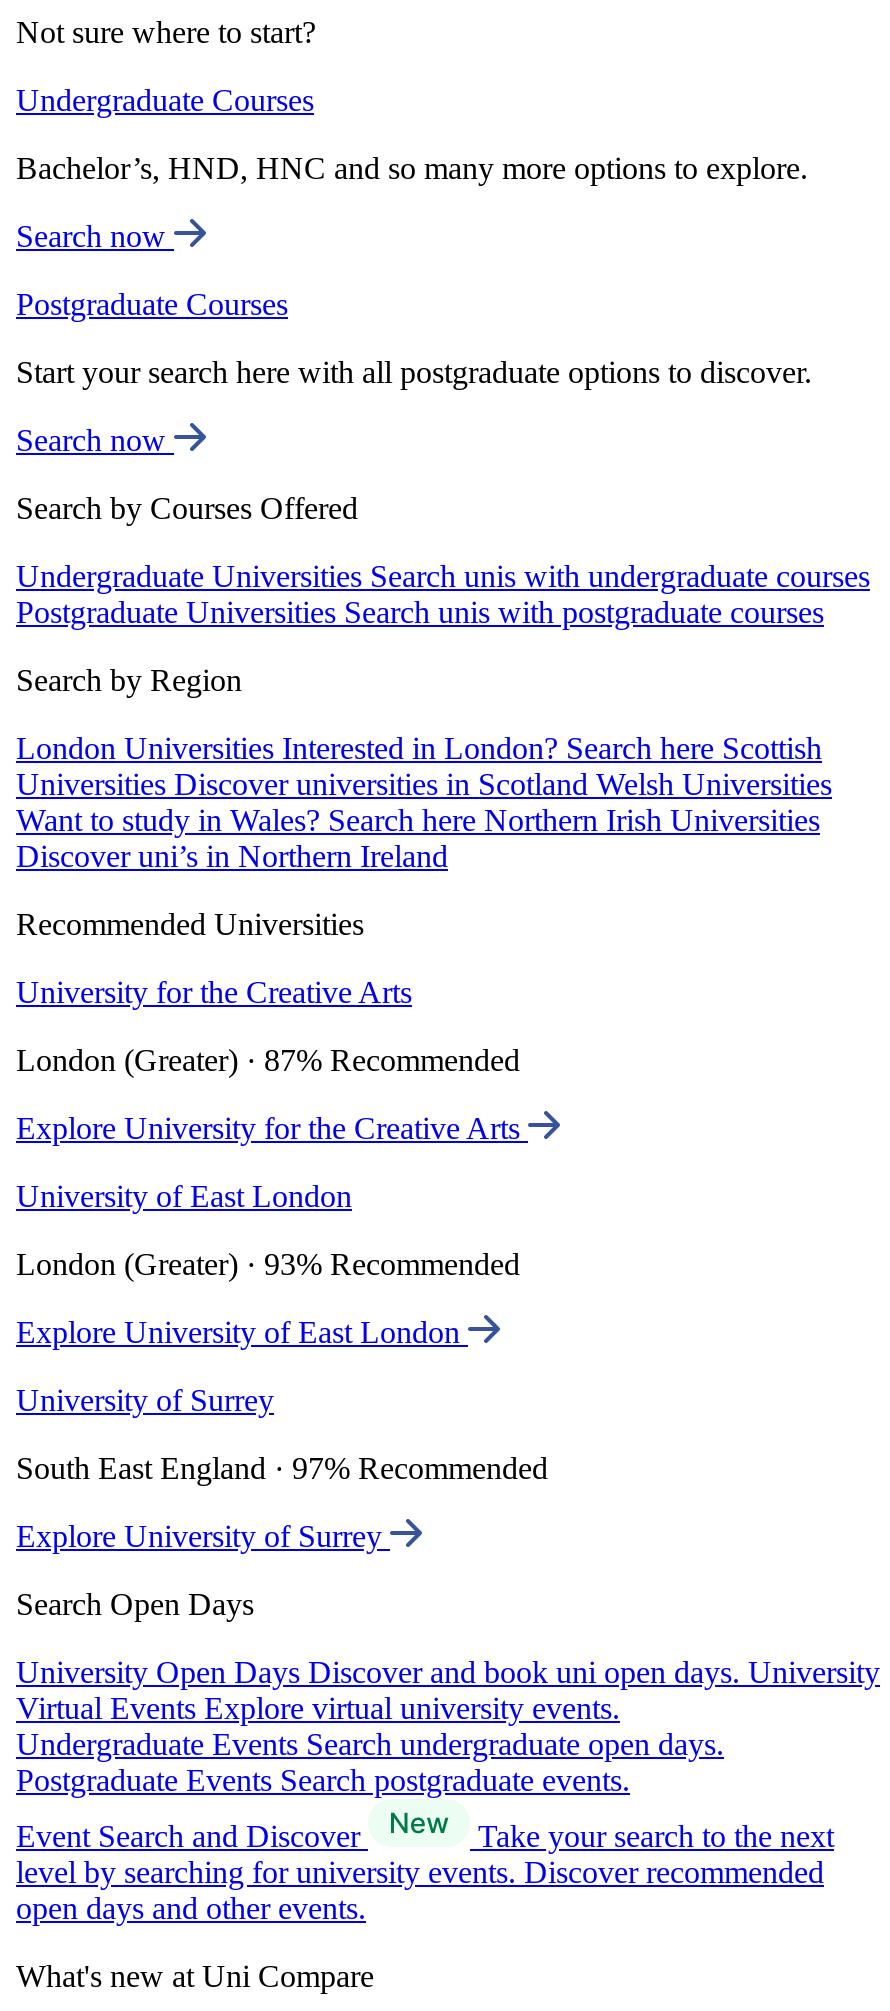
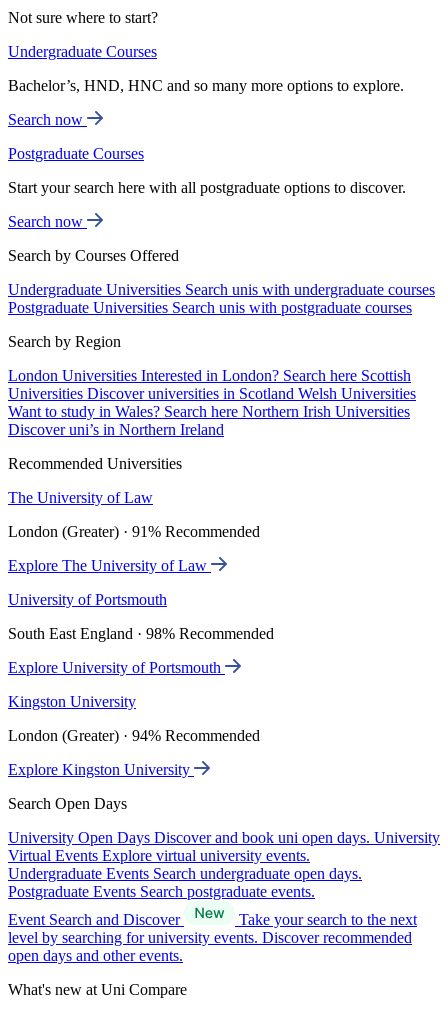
- University for the Creative Arts
+ The University of Law

- London (Greater) · 87% Recommended
+ London (Greater) · 91% Recommended

- Explore University for the Creative Arts
+ Explore The University of Law

- University of East London
+ University of Portsmouth

- London (Greater) · 93% Recommended
+ South East England · 98% Recommended

- Explore University of East London
+ Explore University of Portsmouth

- University of Surrey
+ Kingston University

- South East England · 97% Recommended
+ London (Greater) · 94% Recommended

- Explore University of Surrey
+ Explore Kingston University
